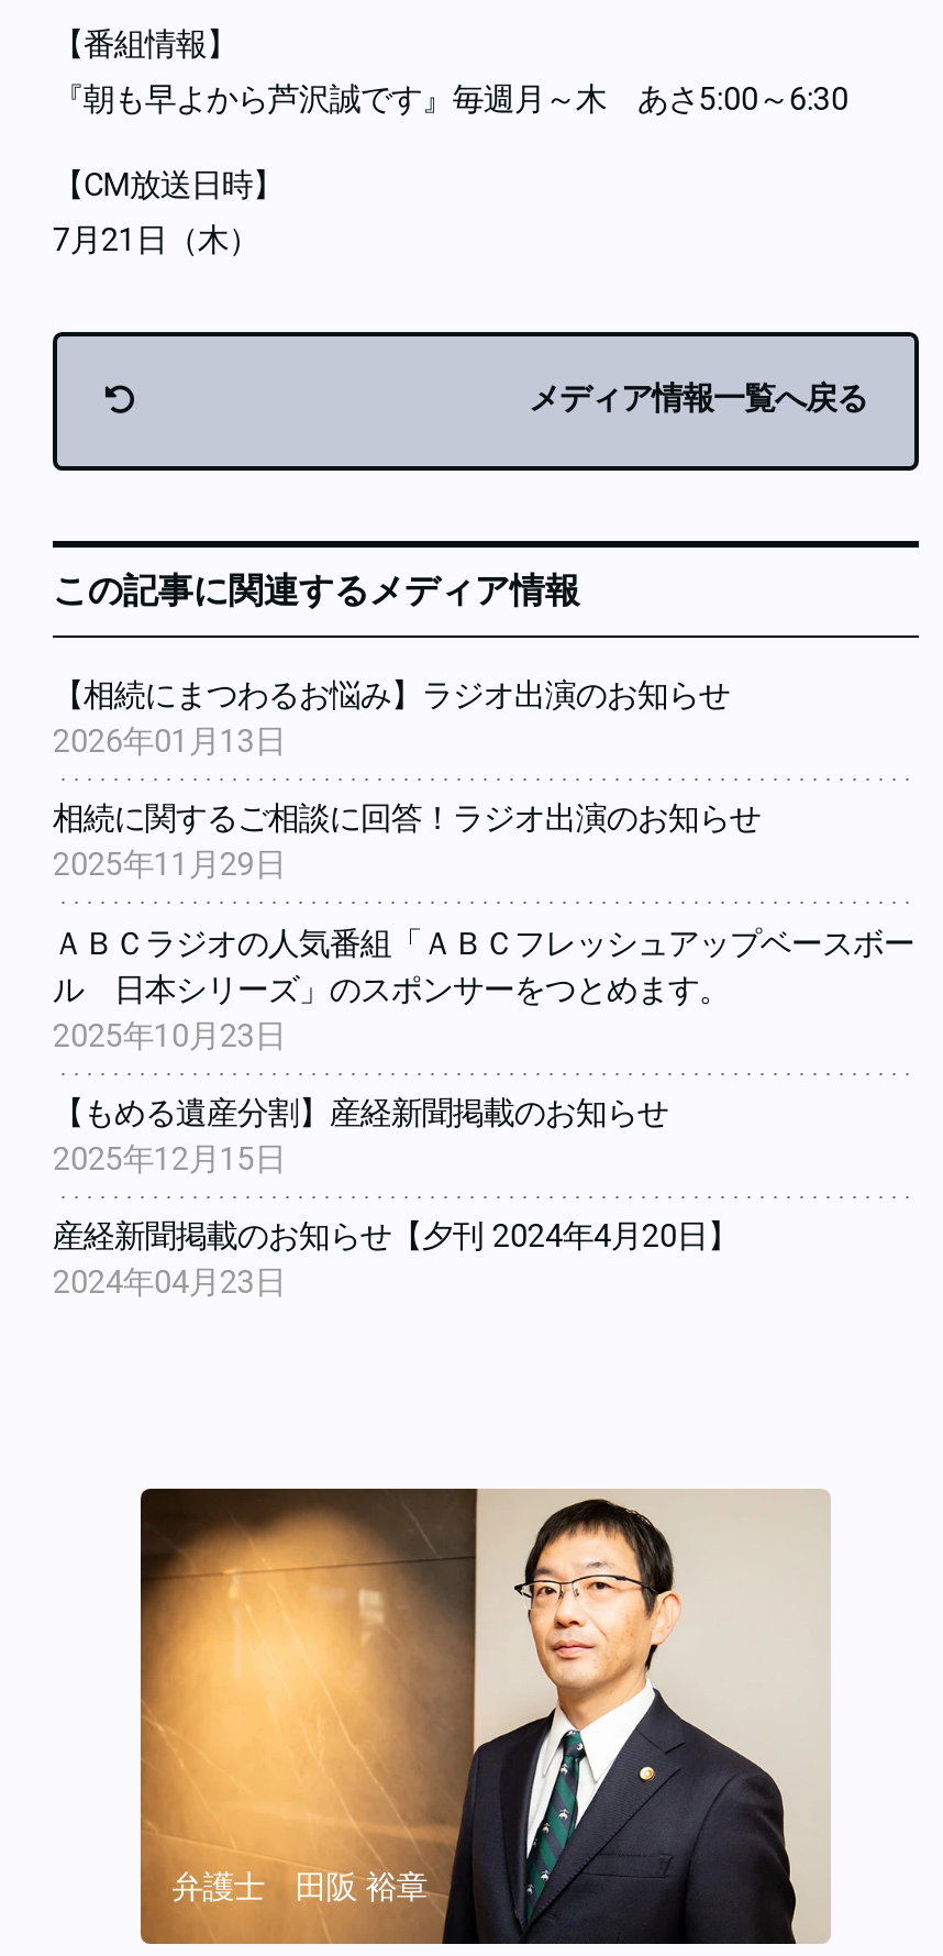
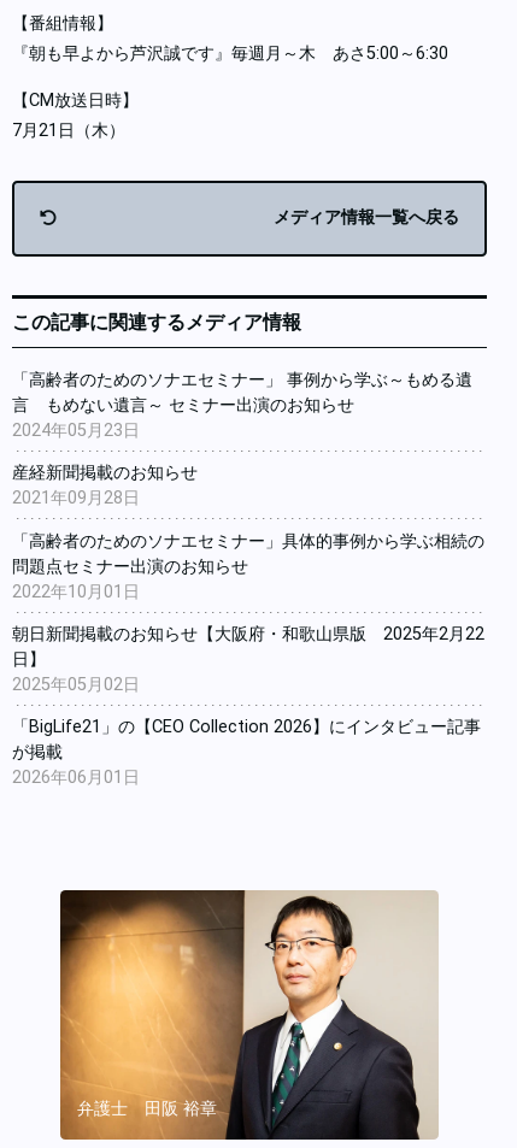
- 【相続にまつわるお悩み】ラジオ出演のお知らせ
- 2026年01月13日
+ 「高齢者のためのソナエセミナー」 事例から学ぶ～もめる遺
+ 言 もめない遺言～ セミナー出演のお知らせ
+ 2024年05月23日

- 相続に関するご相談に回答！ラジオ出演のお知らせ
- 2025年11月29日
+ 産経新聞掲載のお知らせ
+ 2021年09月28日

- ＡＢＣラジオの人気番組「ＡＢＣフレッシュアップベースボー
- ル 日本シリーズ」のスポンサーをつとめます。
- 2025年10月23日
+ 「高齢者のためのソナエセミナー」具体的事例から学ぶ相続の
+ 問題点セミナー出演のお知らせ
+ 2022年10月01日

- 【もめる遺産分割】産経新聞掲載のお知らせ
- 2025年12月15日
+ 朝日新聞掲載のお知らせ【大阪府・和歌山県版 2025年2月22
+ 日】
+ 2025年05月02日

- 産経新聞掲載のお知らせ【夕刊 2024年4月20日】
- 2024年04月23日
+ 「BigLife21」の【CEO Collection 2026】にインタビュー記事
+ が掲載
+ 2026年06月01日
